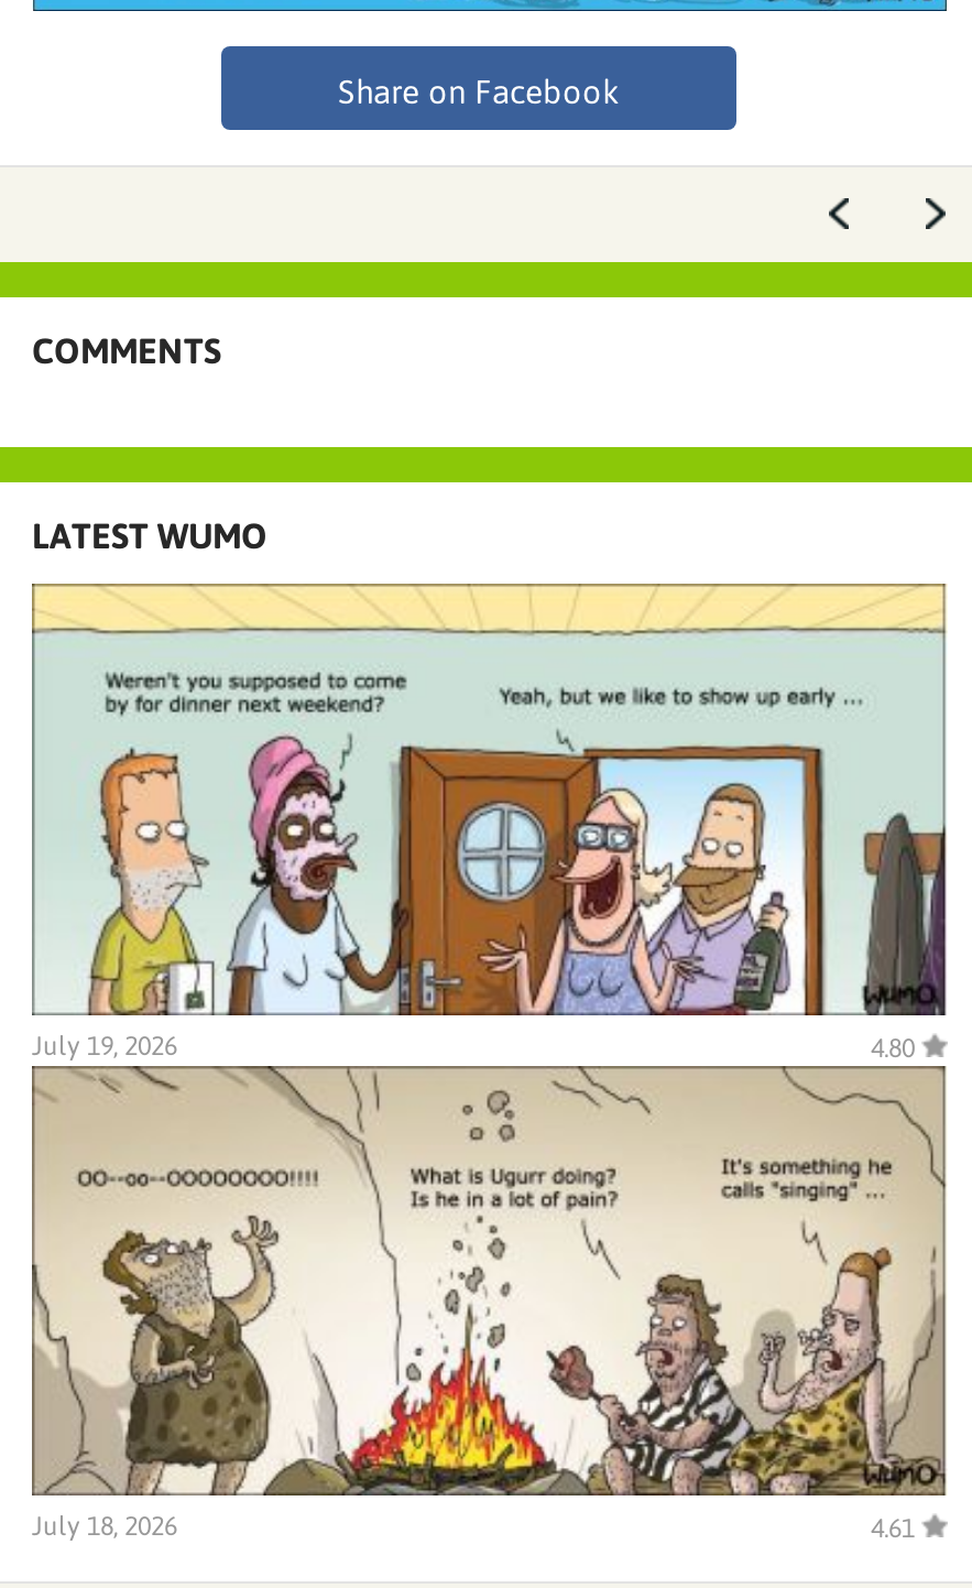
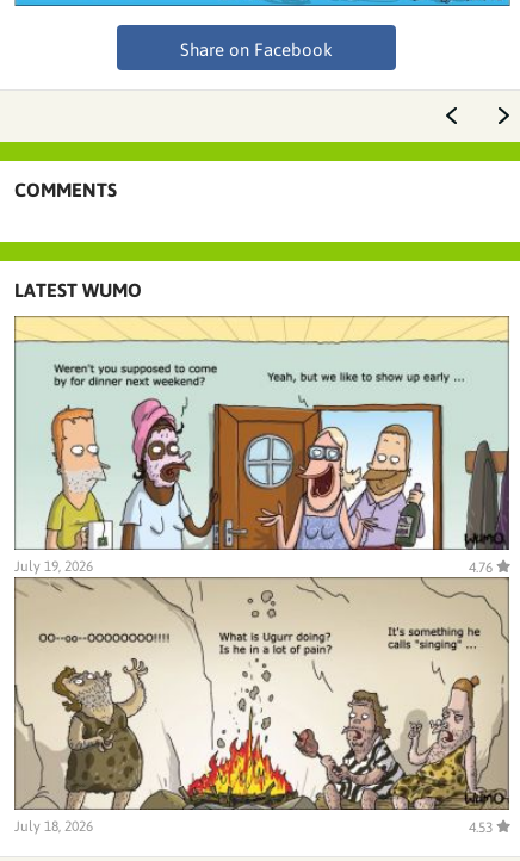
- 4.80
+ 4.76

- 4.61
+ 4.53
